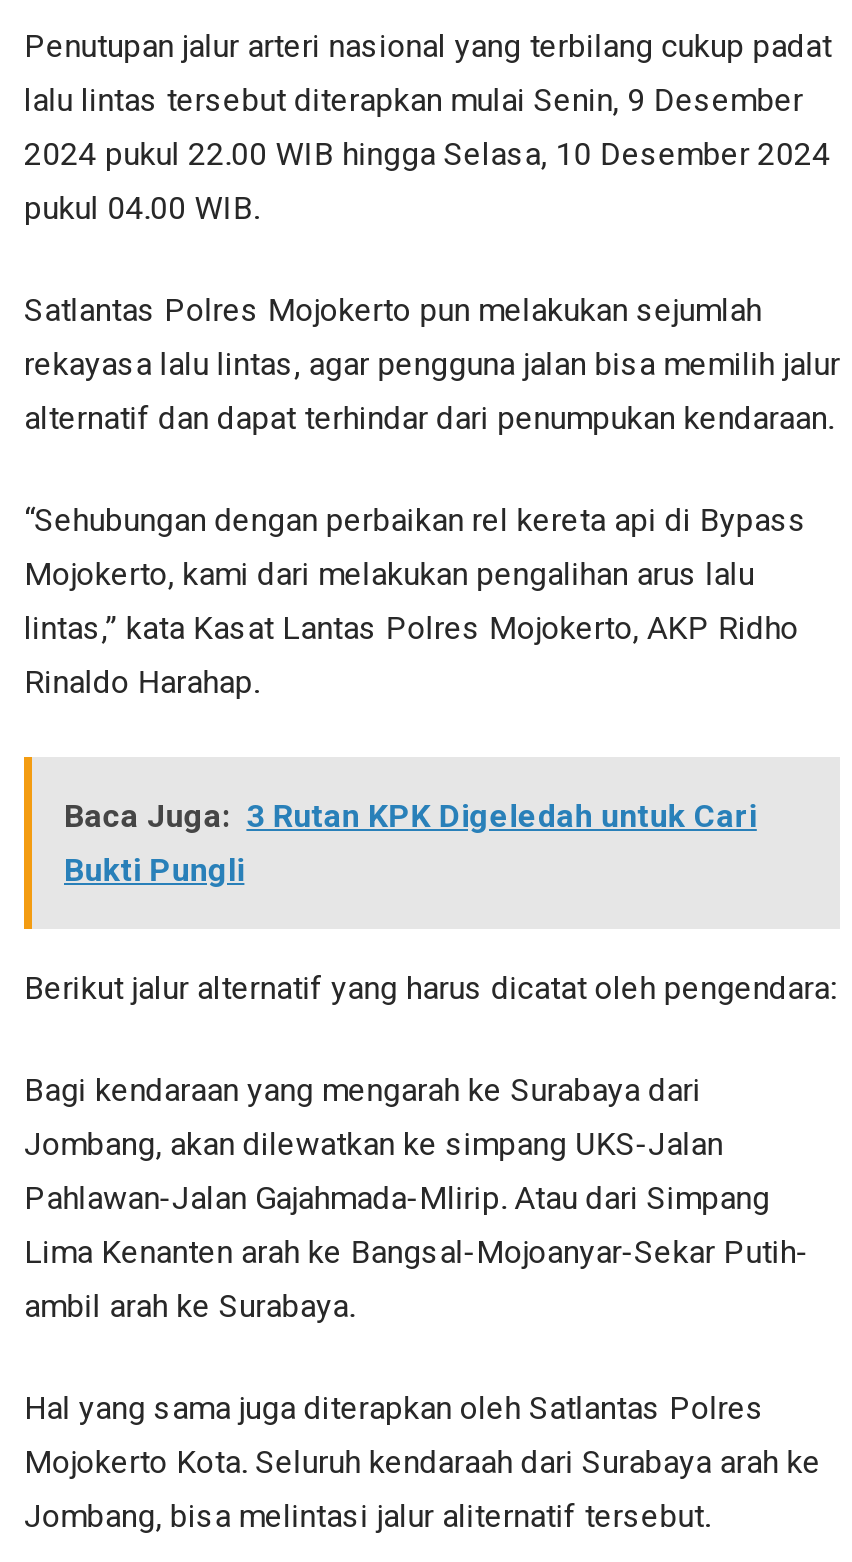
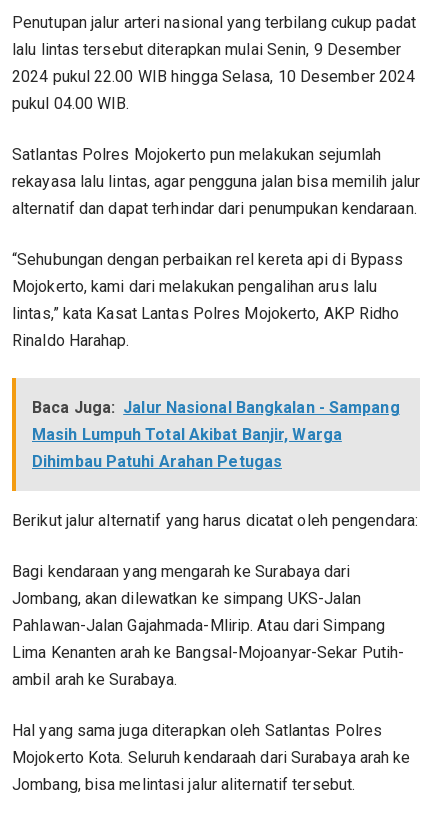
- Baca Juga: 3 Rutan KPK Digeledah untuk Cari
- Bukti Pungli
+ Baca Juga: Jalur Nasional Bangkalan - Sampang
+ Masih Lumpuh Total Akibat Banjir, Warga
+ Dihimbau Patuhi Arahan Petugas
